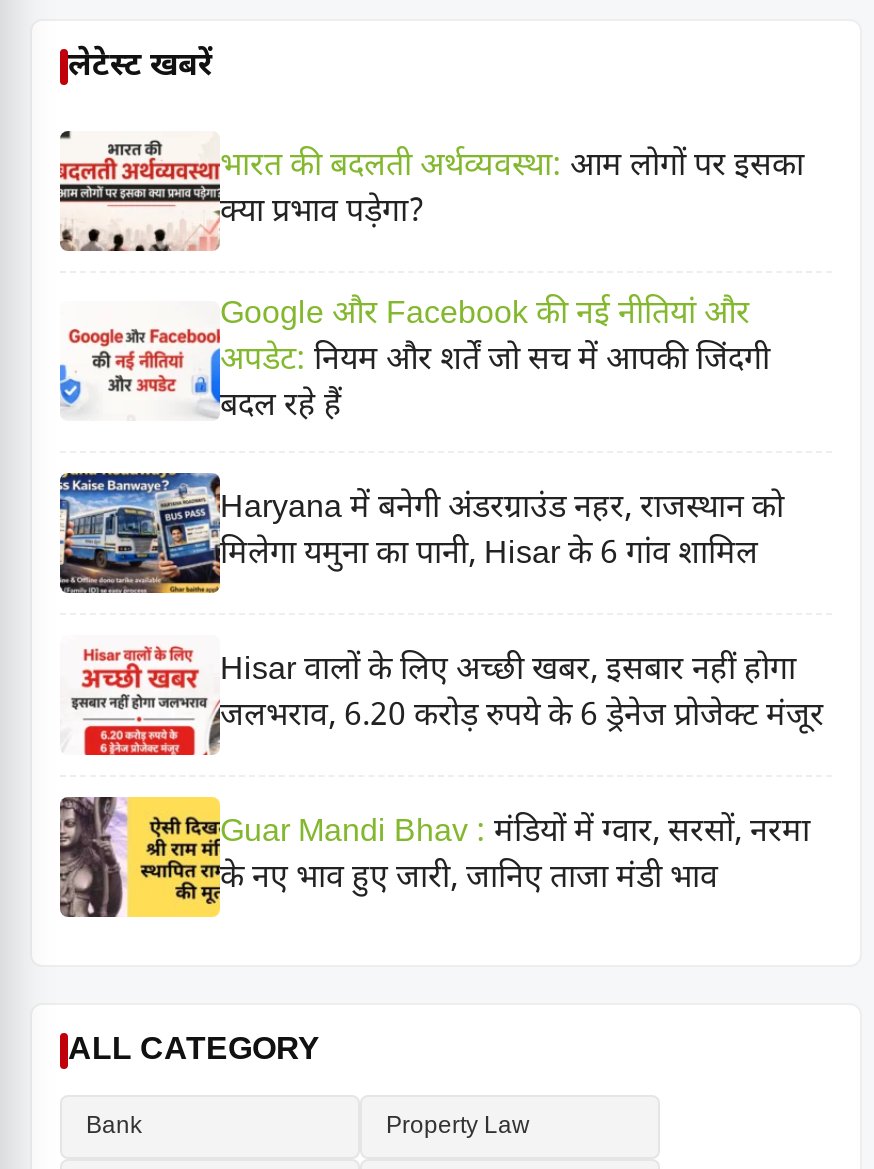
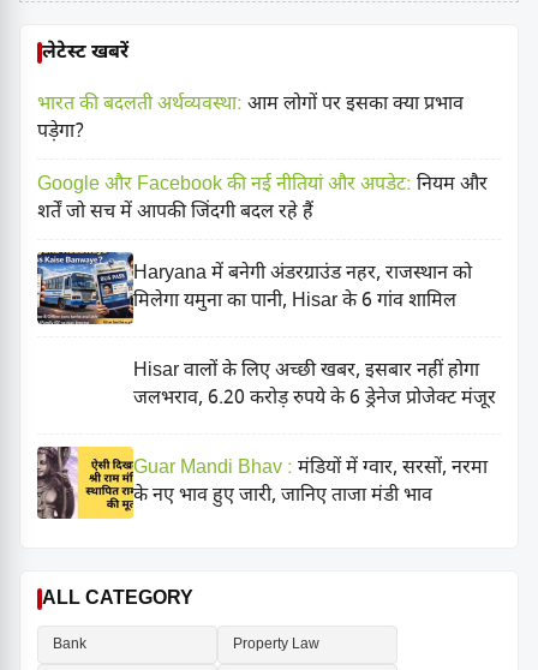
- [image]
